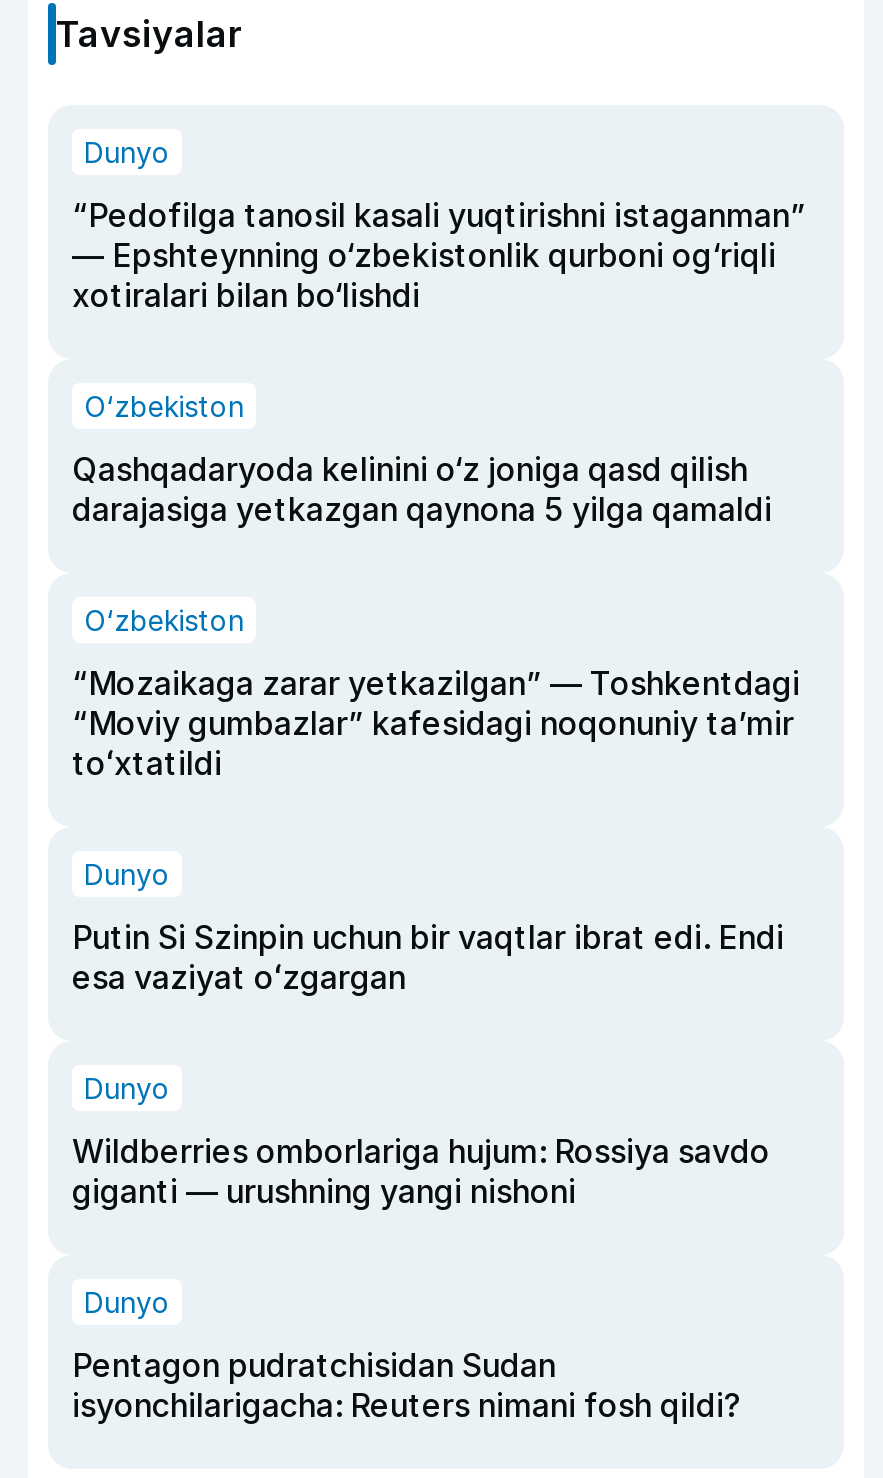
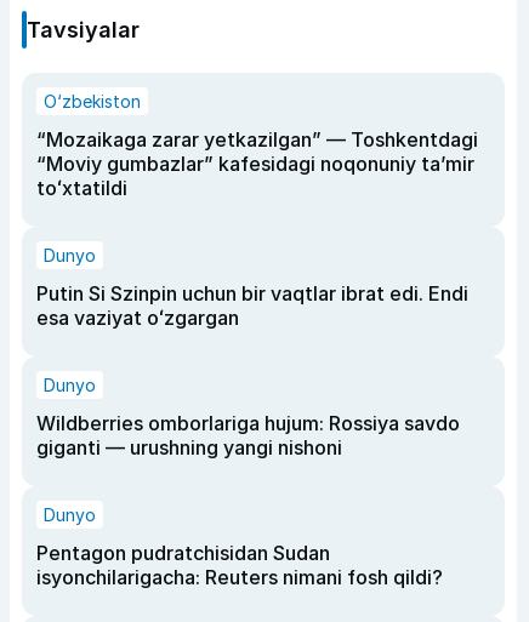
- Dunyo
- “Pedofilga tanosil kasali yuqtirishni istaganman”
- — Epshteynning o‘zbekistonlik qurboni og‘riqli
- xotiralari bilan bo‘lishdi
- O‘zbekiston
- Qashqadaryoda kelinini o‘z joniga qasd qilish
- darajasiga yetkazgan qaynona 5 yilga qamaldi
